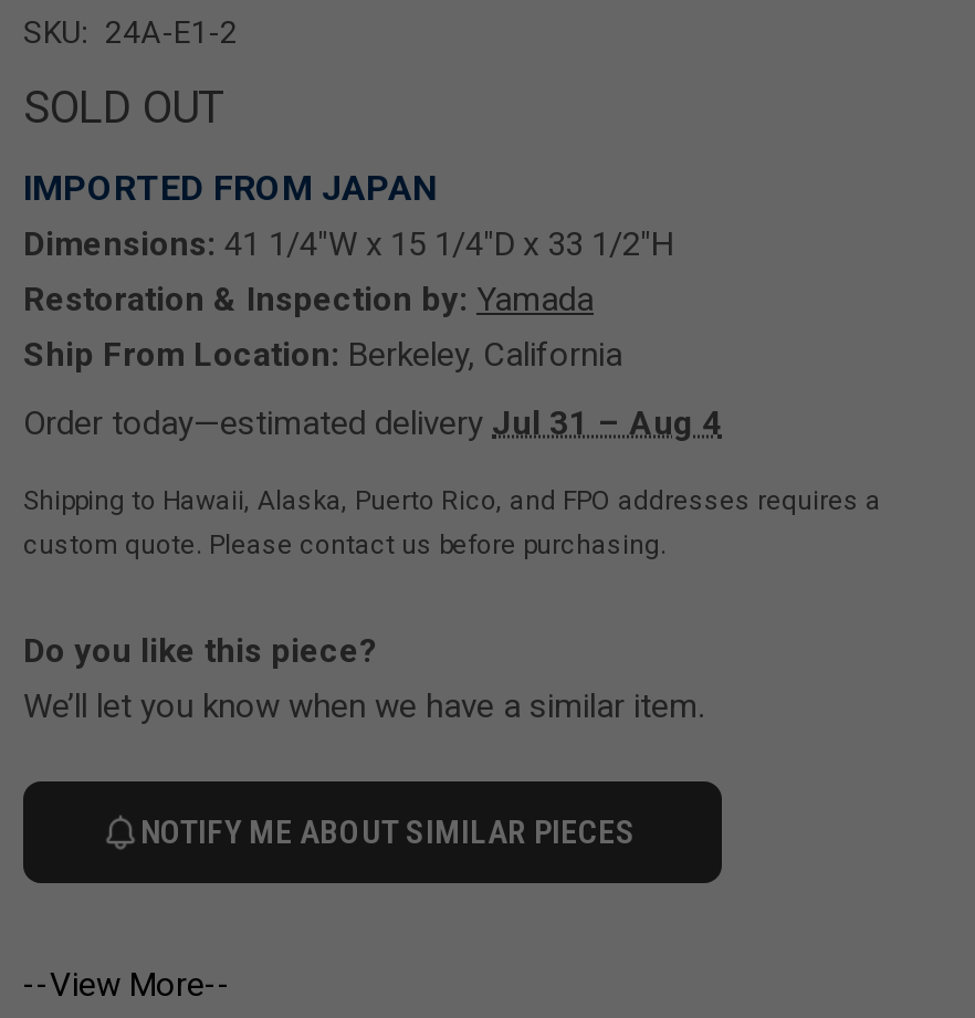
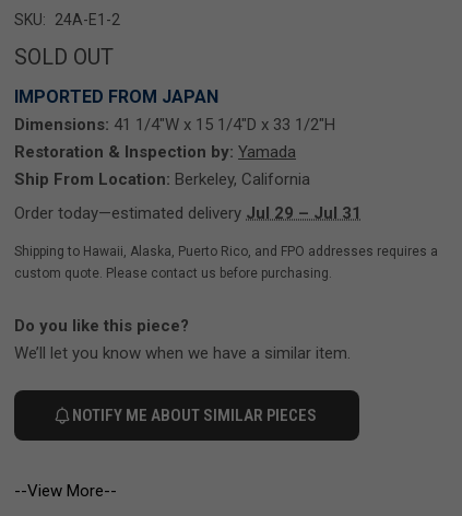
- Order today—estimated delivery Jul 31 – Aug 4
+ Order today—estimated delivery Jul 29 – Jul 31
